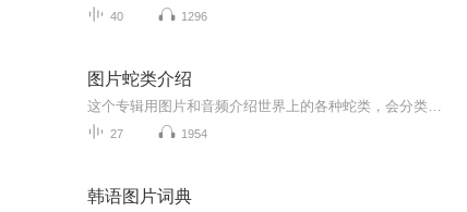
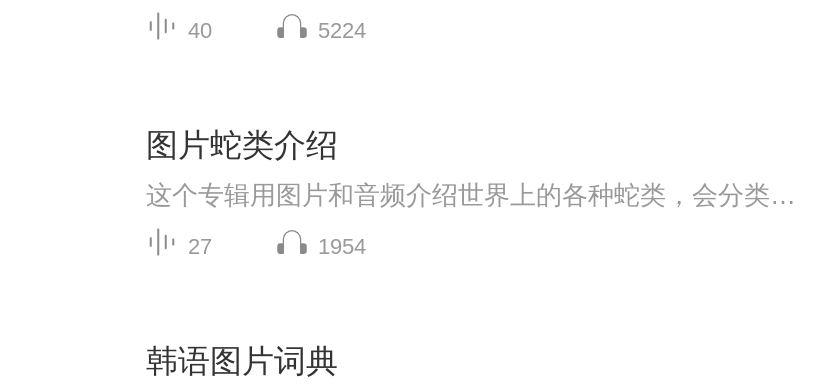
- 1296
+ 5224
